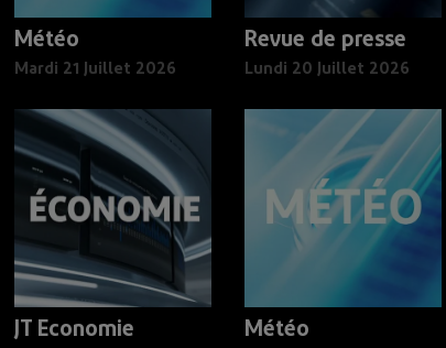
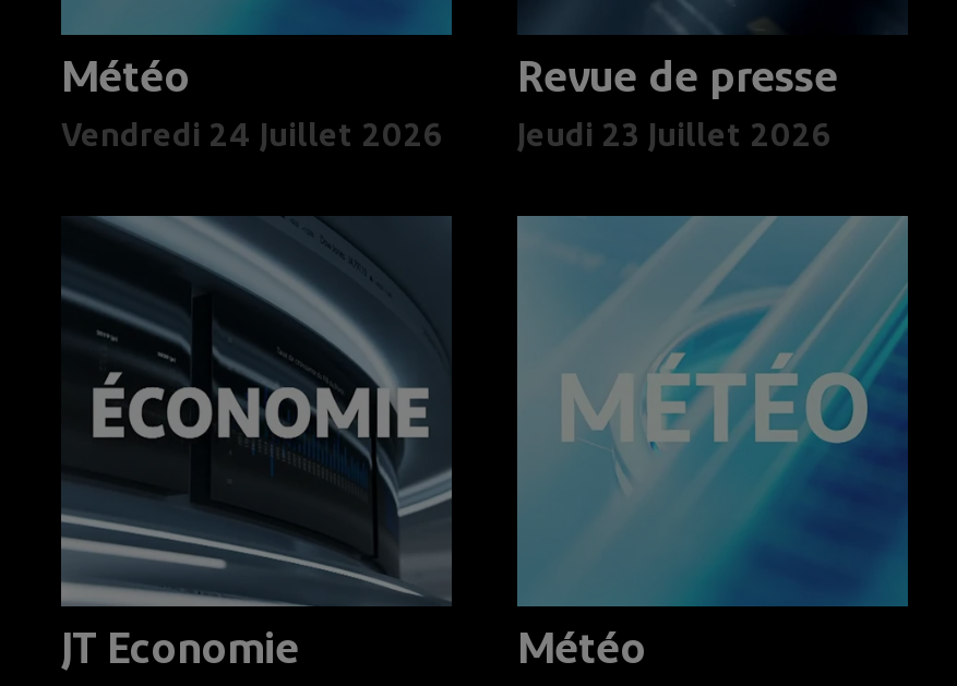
- Mardi 21 Juillet 2026
+ Vendredi 24 Juillet 2026

- Lundi 20 Juillet 2026
+ Jeudi 23 Juillet 2026
